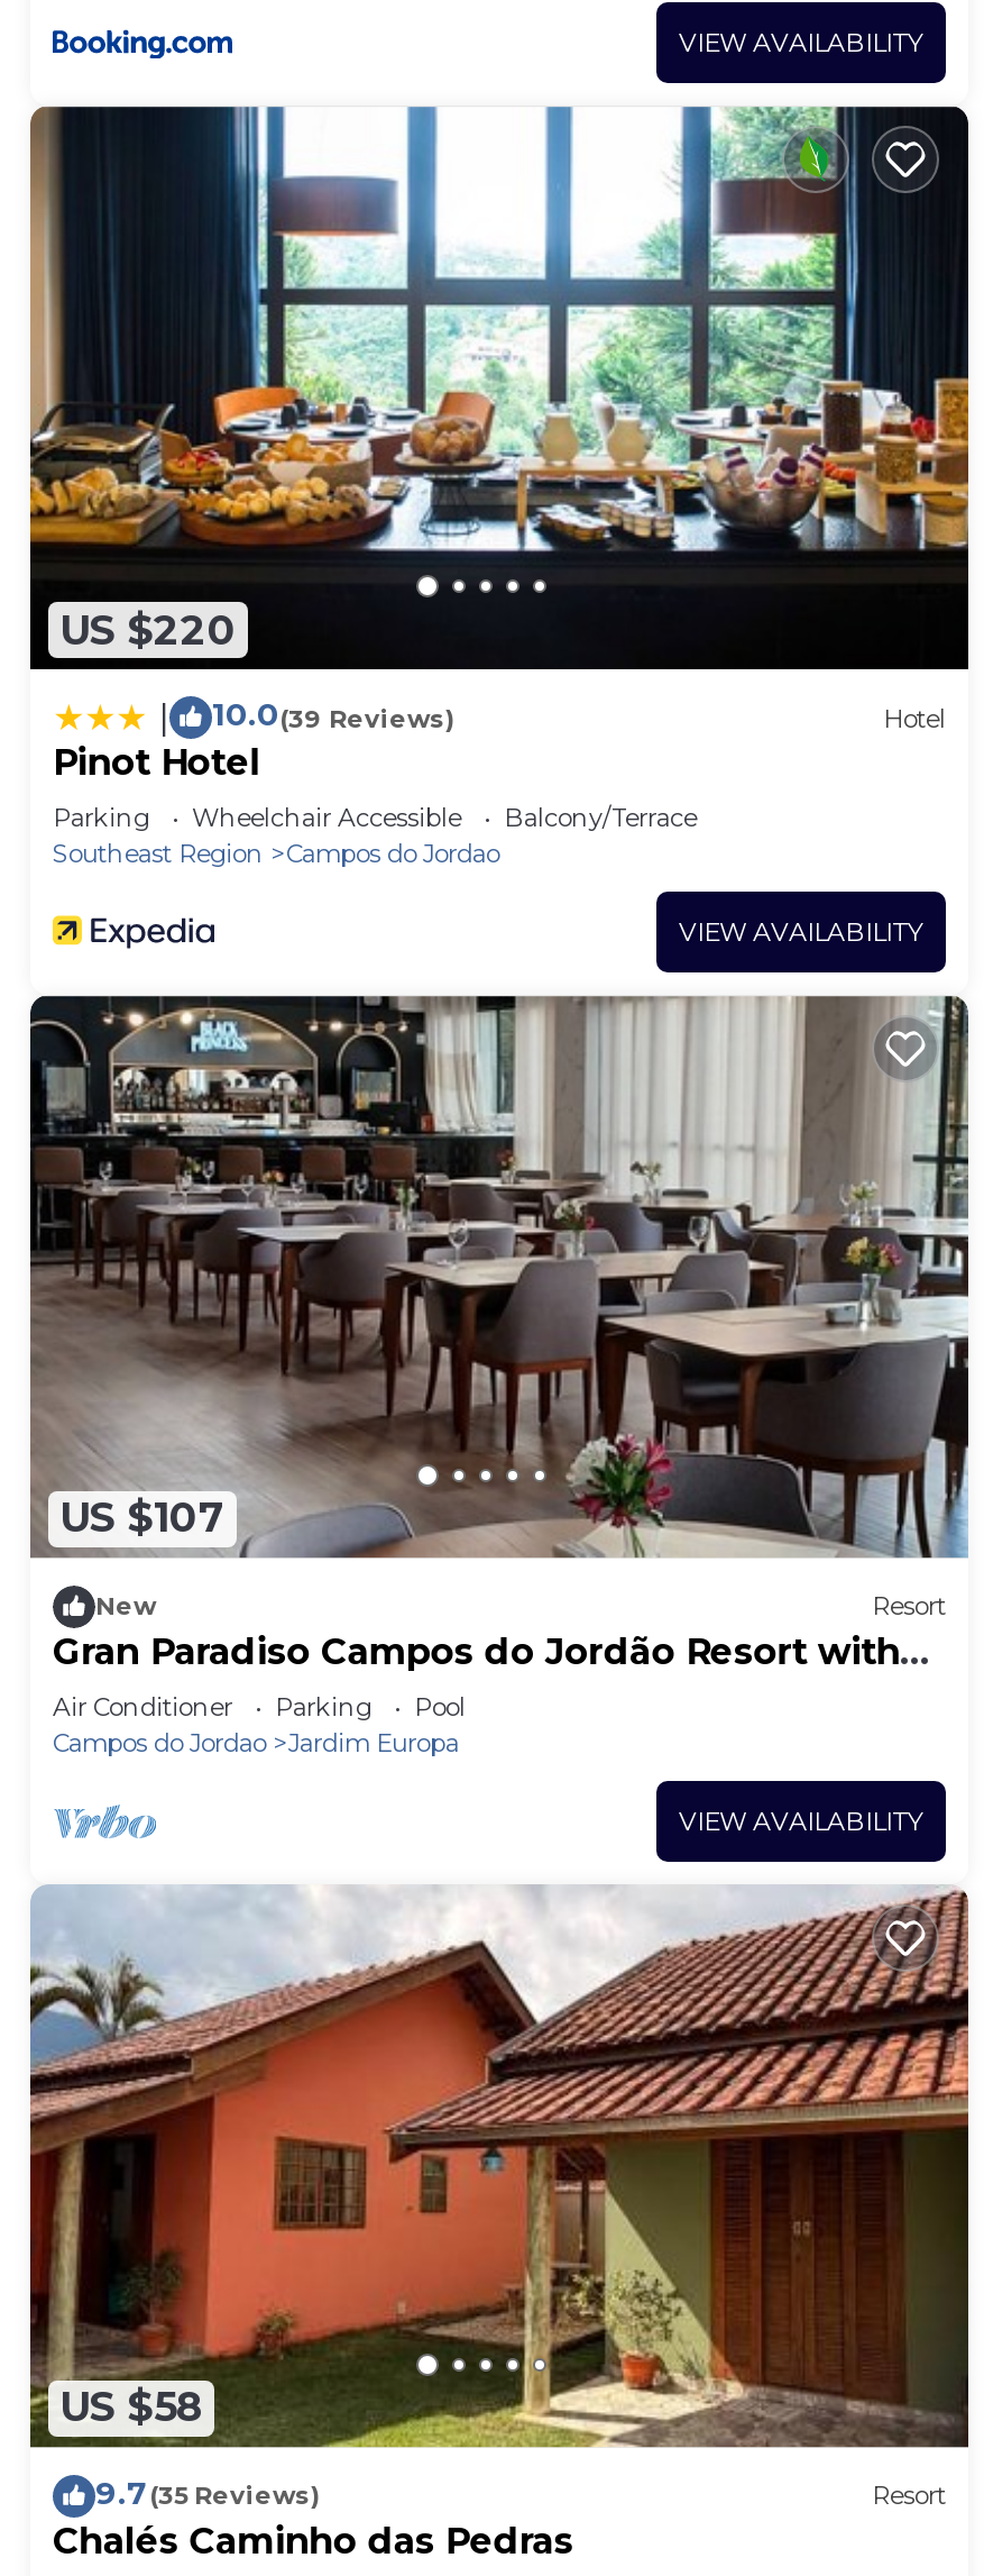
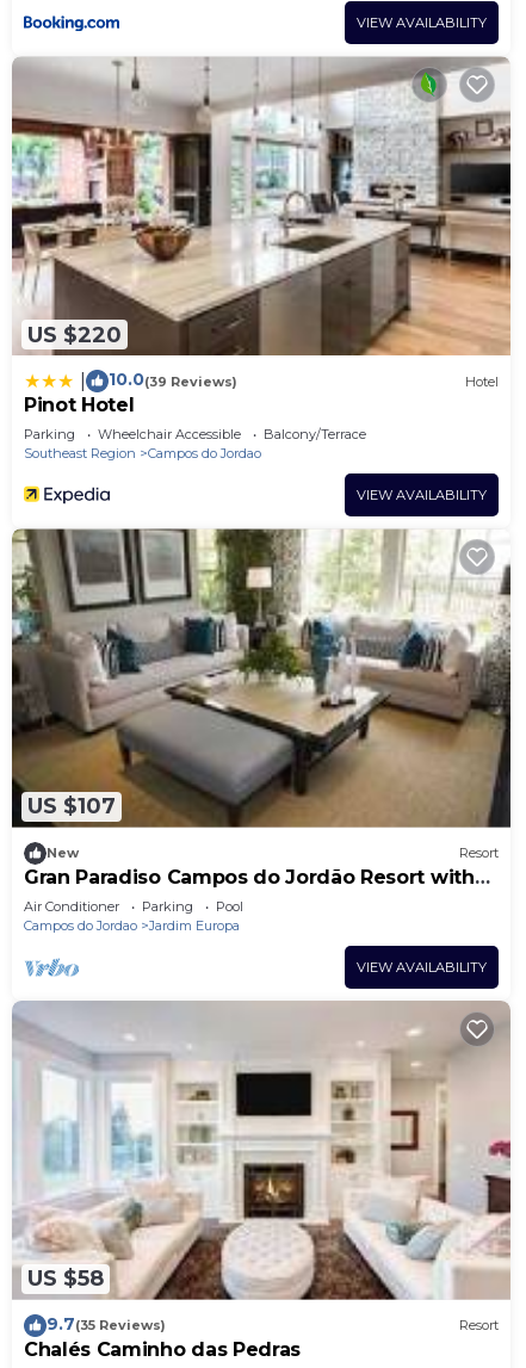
- [image]
+ [image]

- [image]
+ [image]

- [image]
+ [image]
